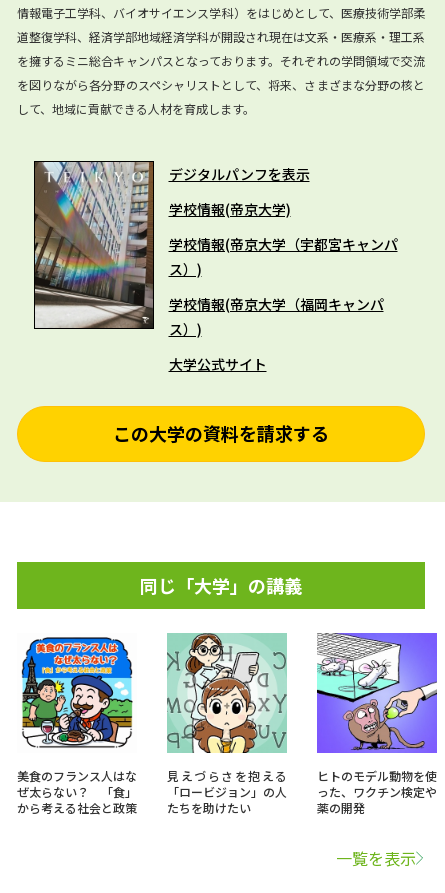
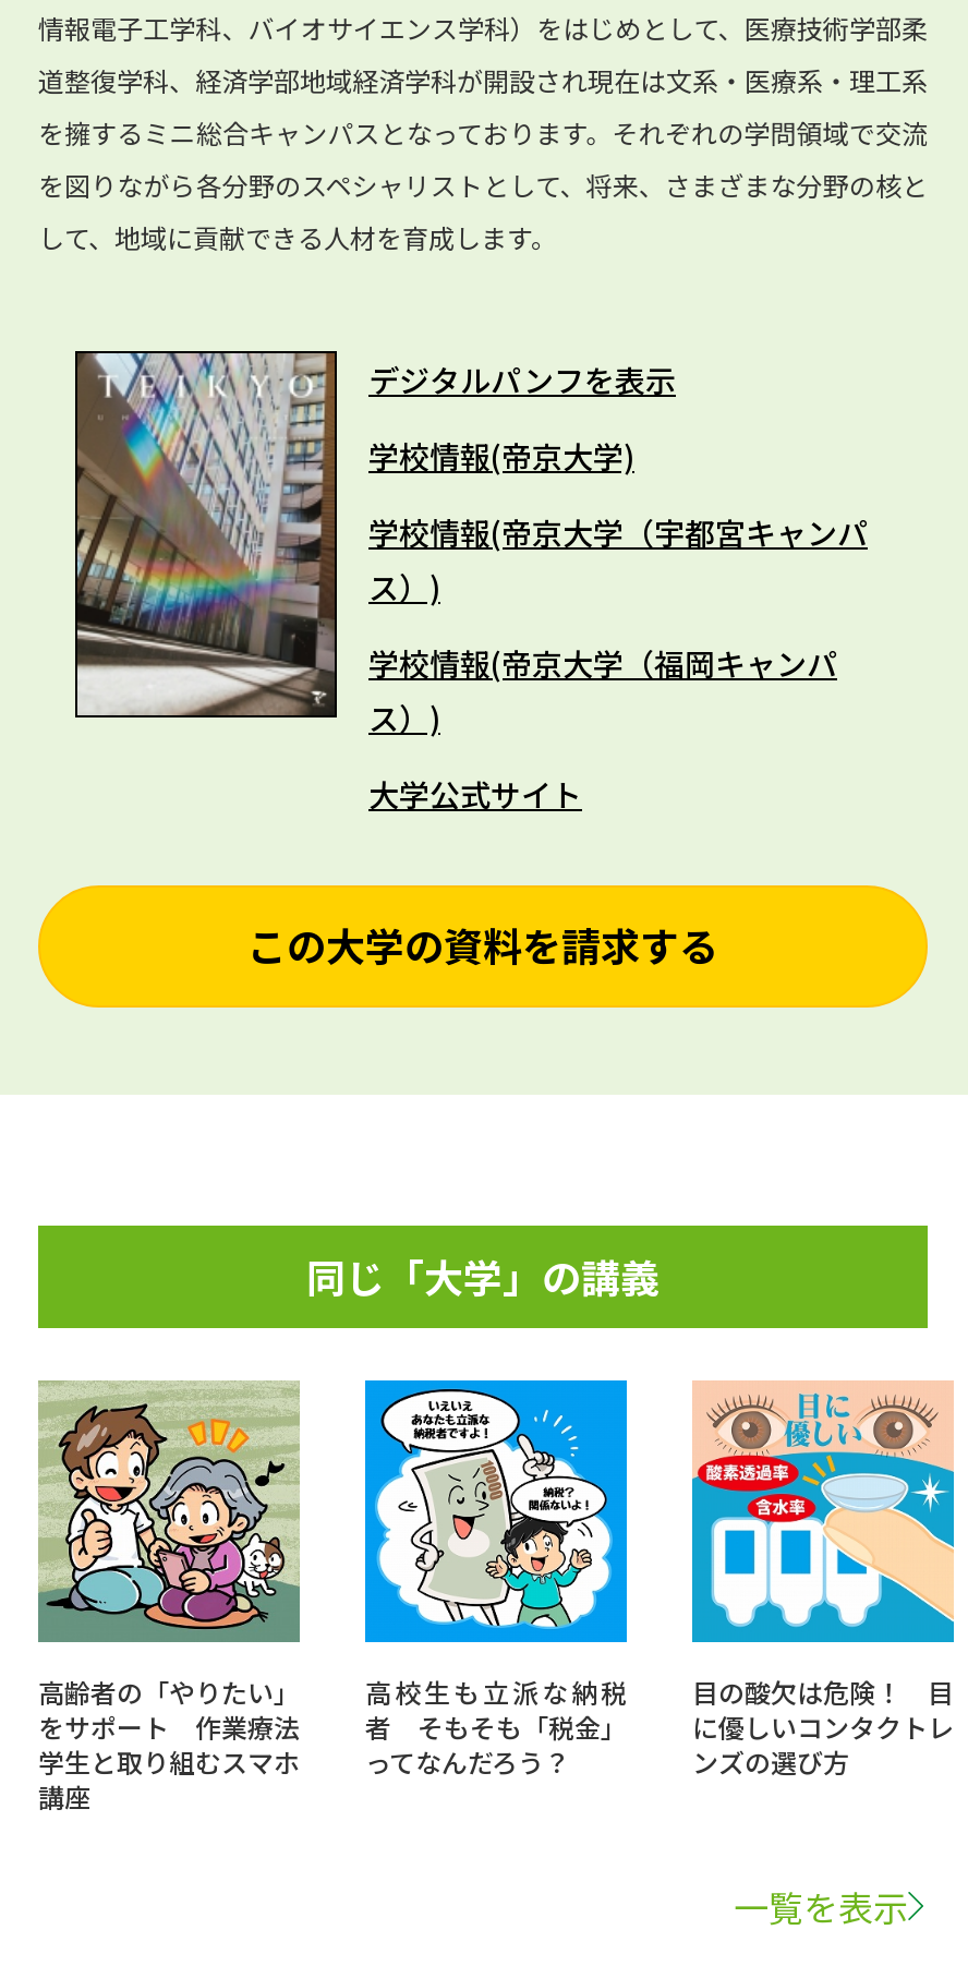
- [image]
- 美食のフランス人はな
- ぜ太らない？ 「食」
- から考える社会と政策
+ [image]
+ 高齢者の「やりたい」
+ をサポート 作業療法
+ 学生と取り組むスマホ
+ 講座

- [image]
- 見えづらさを抱える
- 「ロービジョン」の人
- たちを助けたい
+ [image]
+ 高校生も立派な納税
+ 者 そもそも「税金」
+ ってなんだろう？

- [image]
- ヒトのモデル動物を使
- った、ワクチン検定や
- 薬の開発
+ [image]
+ 目の酸欠は危険！ 目
+ に優しいコンタクトレ
+ ンズの選び方
